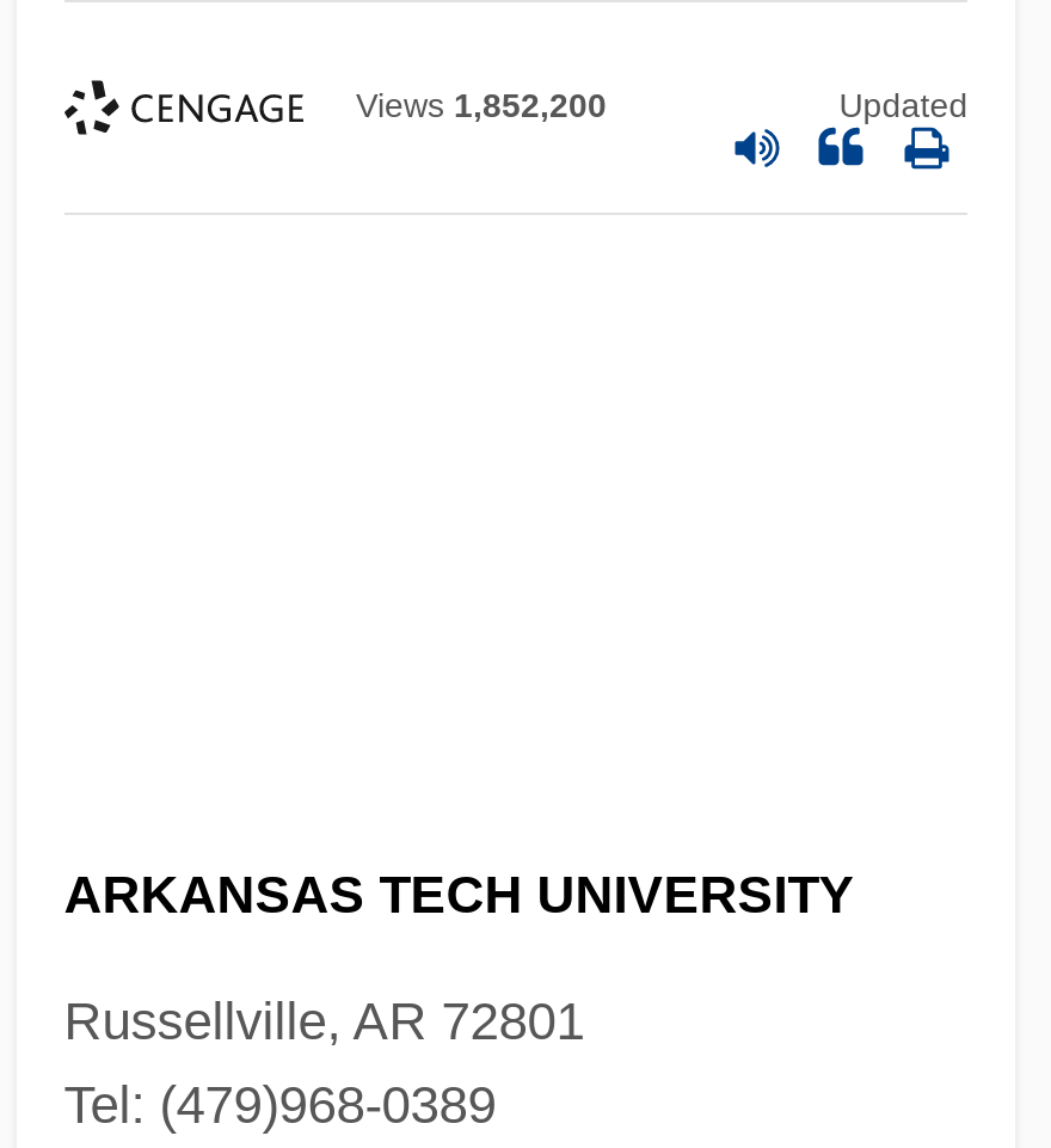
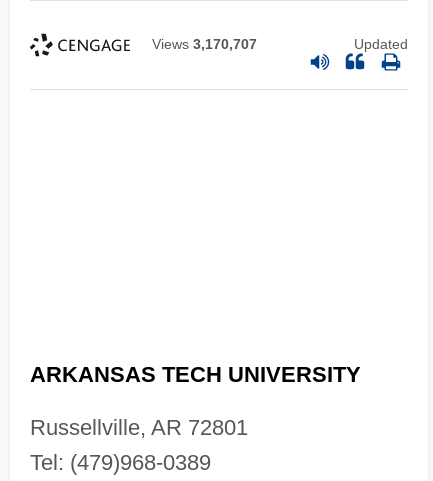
- Views 1,852,200
+ Views 3,170,707
